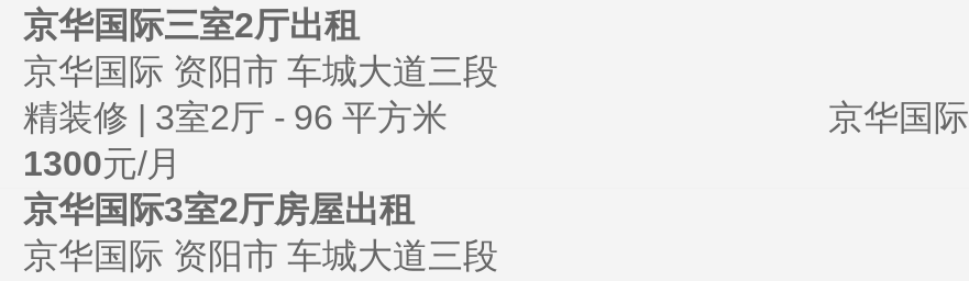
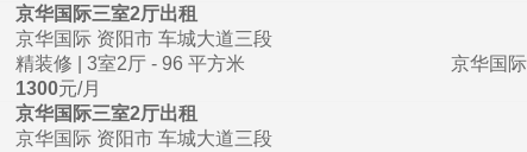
- 京华国际3室2厅房屋出租
+ 京华国际三室2厅出租
